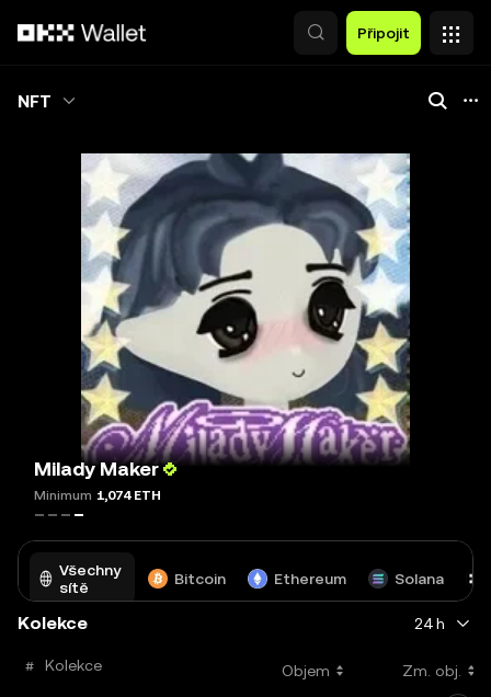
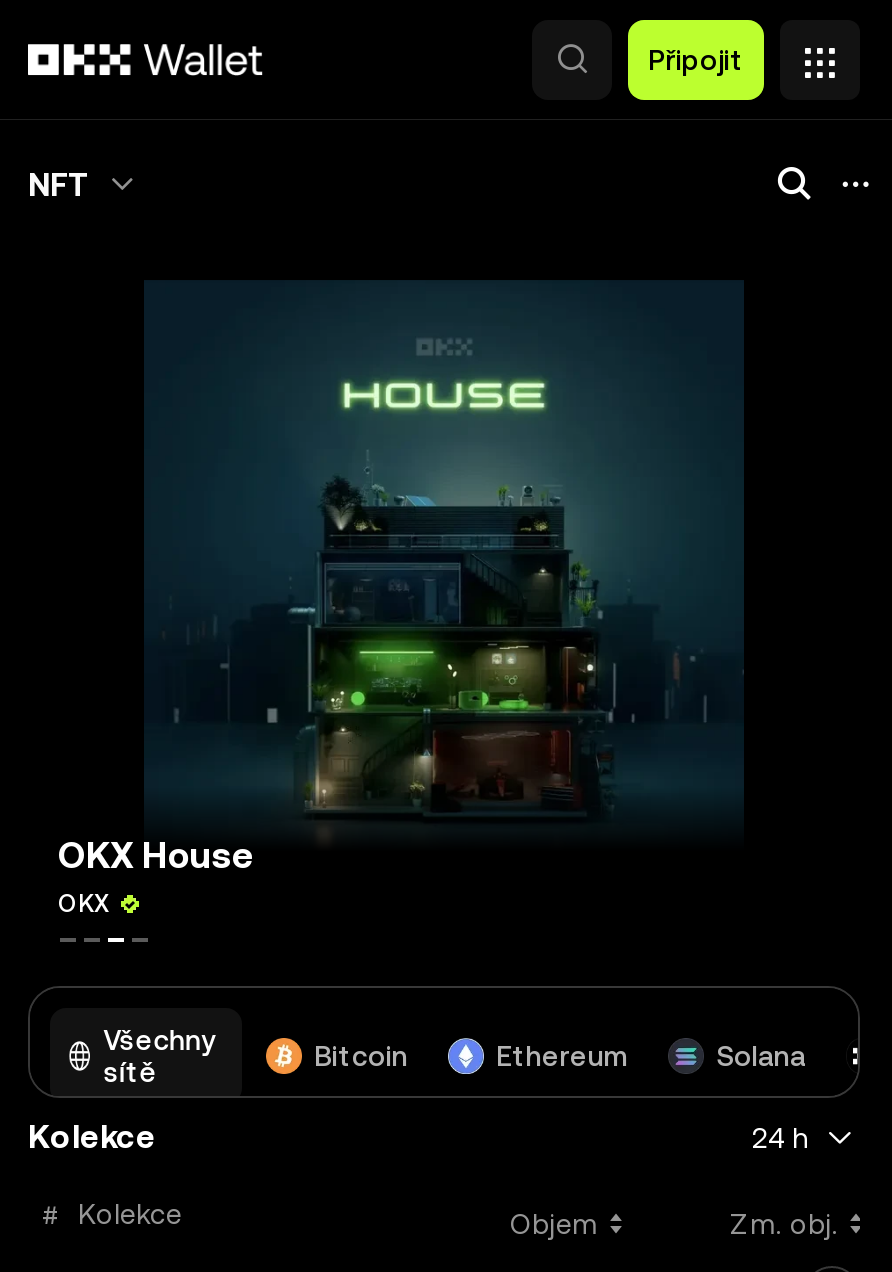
- [image]
- Milady Maker
- Minimum 1,074 ETH
+ [image]
+ OKX House
+ OKX
